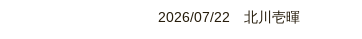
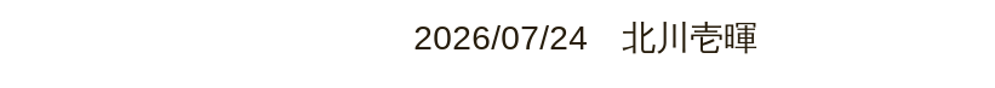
- 2026/07/22 北川壱暉
+ 2026/07/24 北川壱暉
